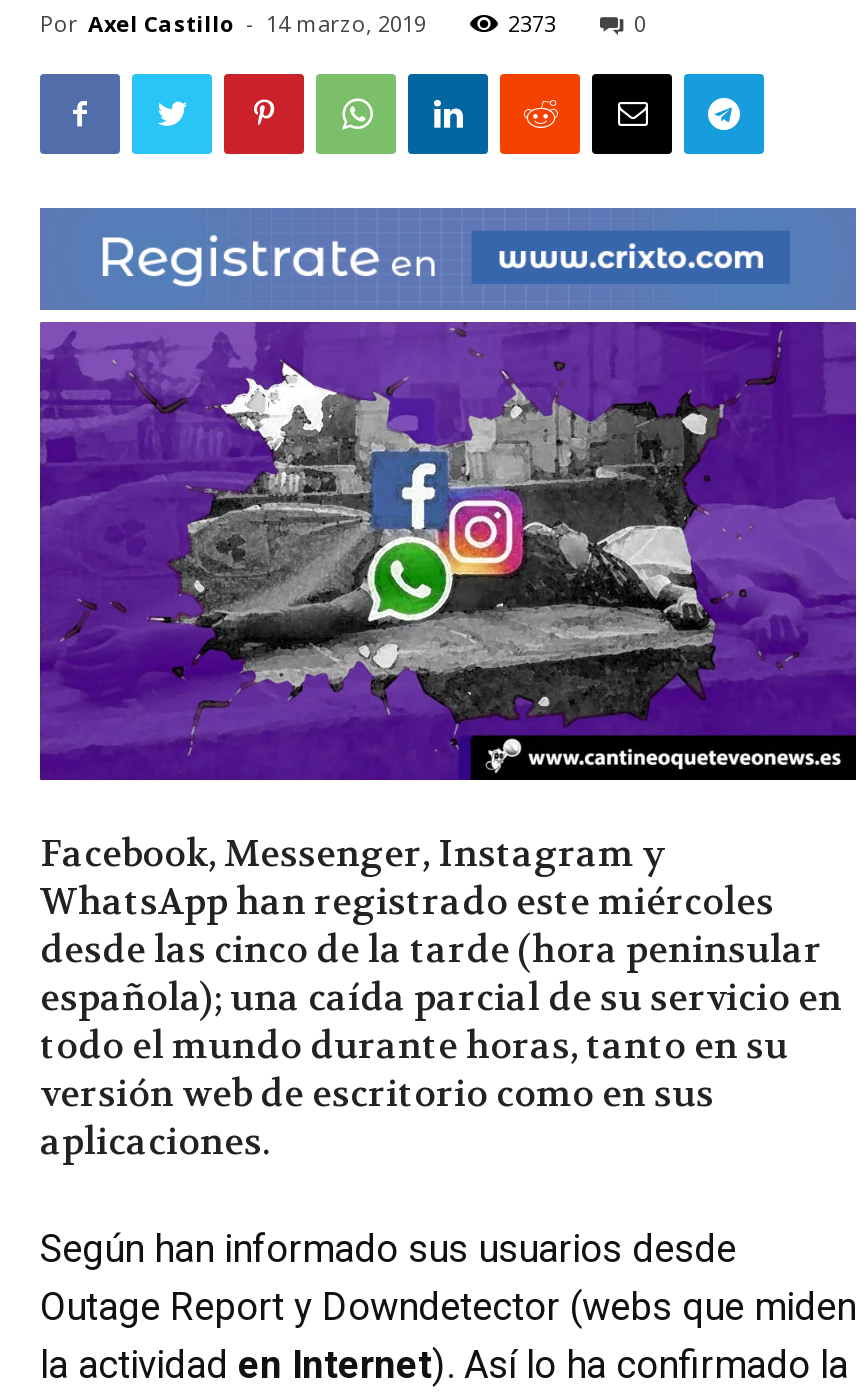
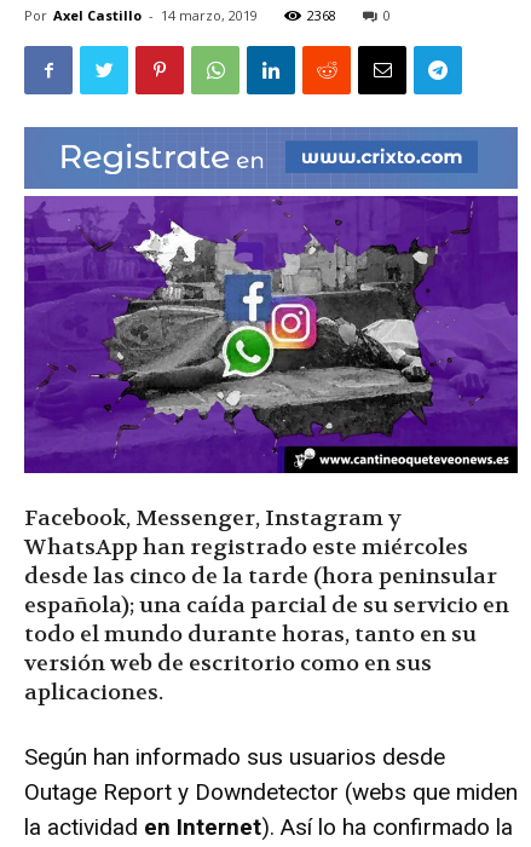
- 2373
+ 2368
